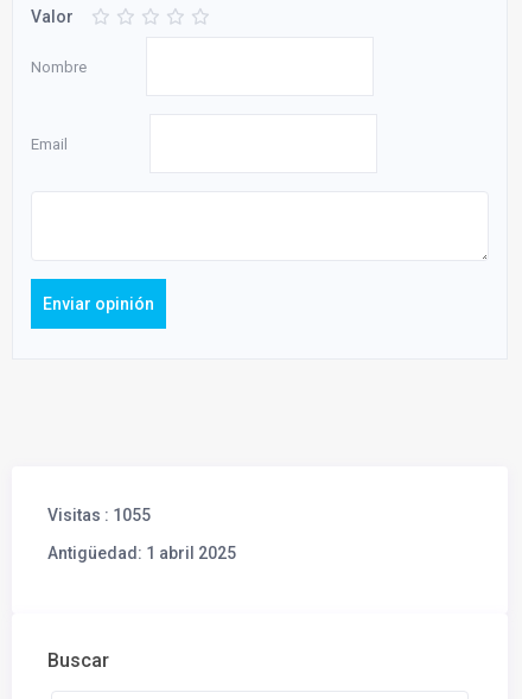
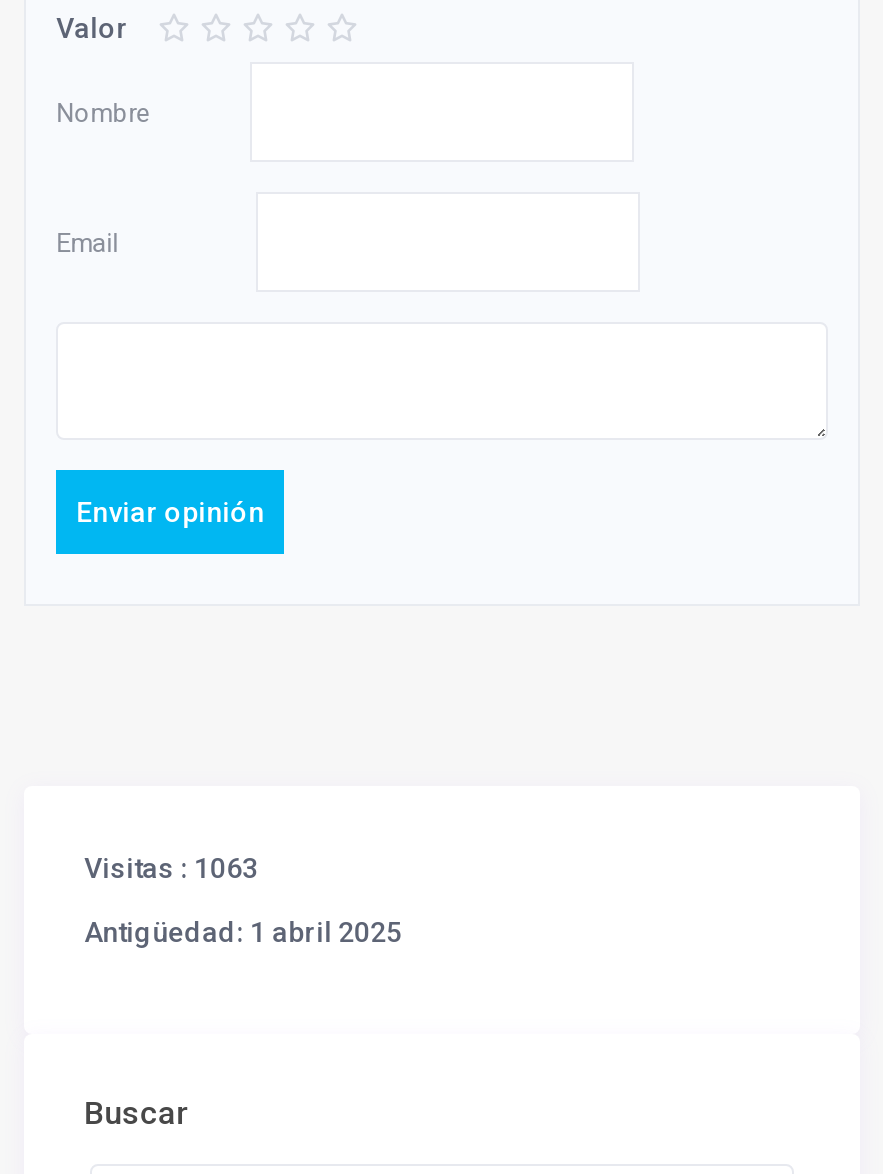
- Visitas: 1055
+ Visitas: 1063
